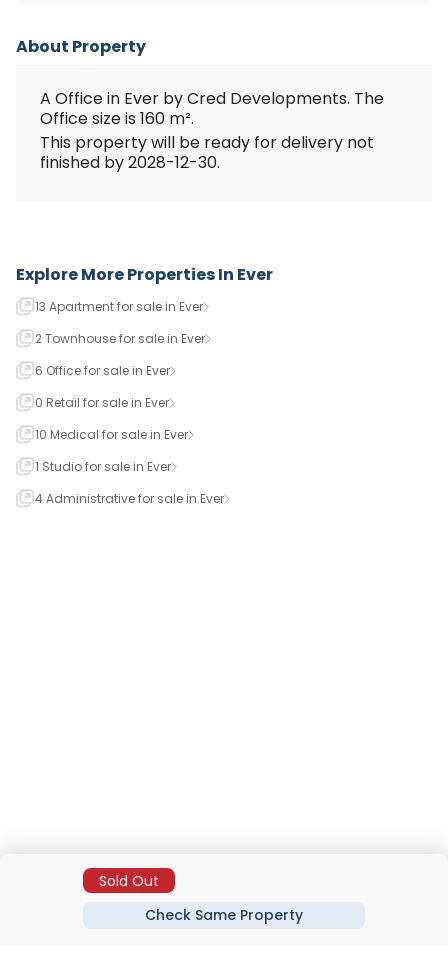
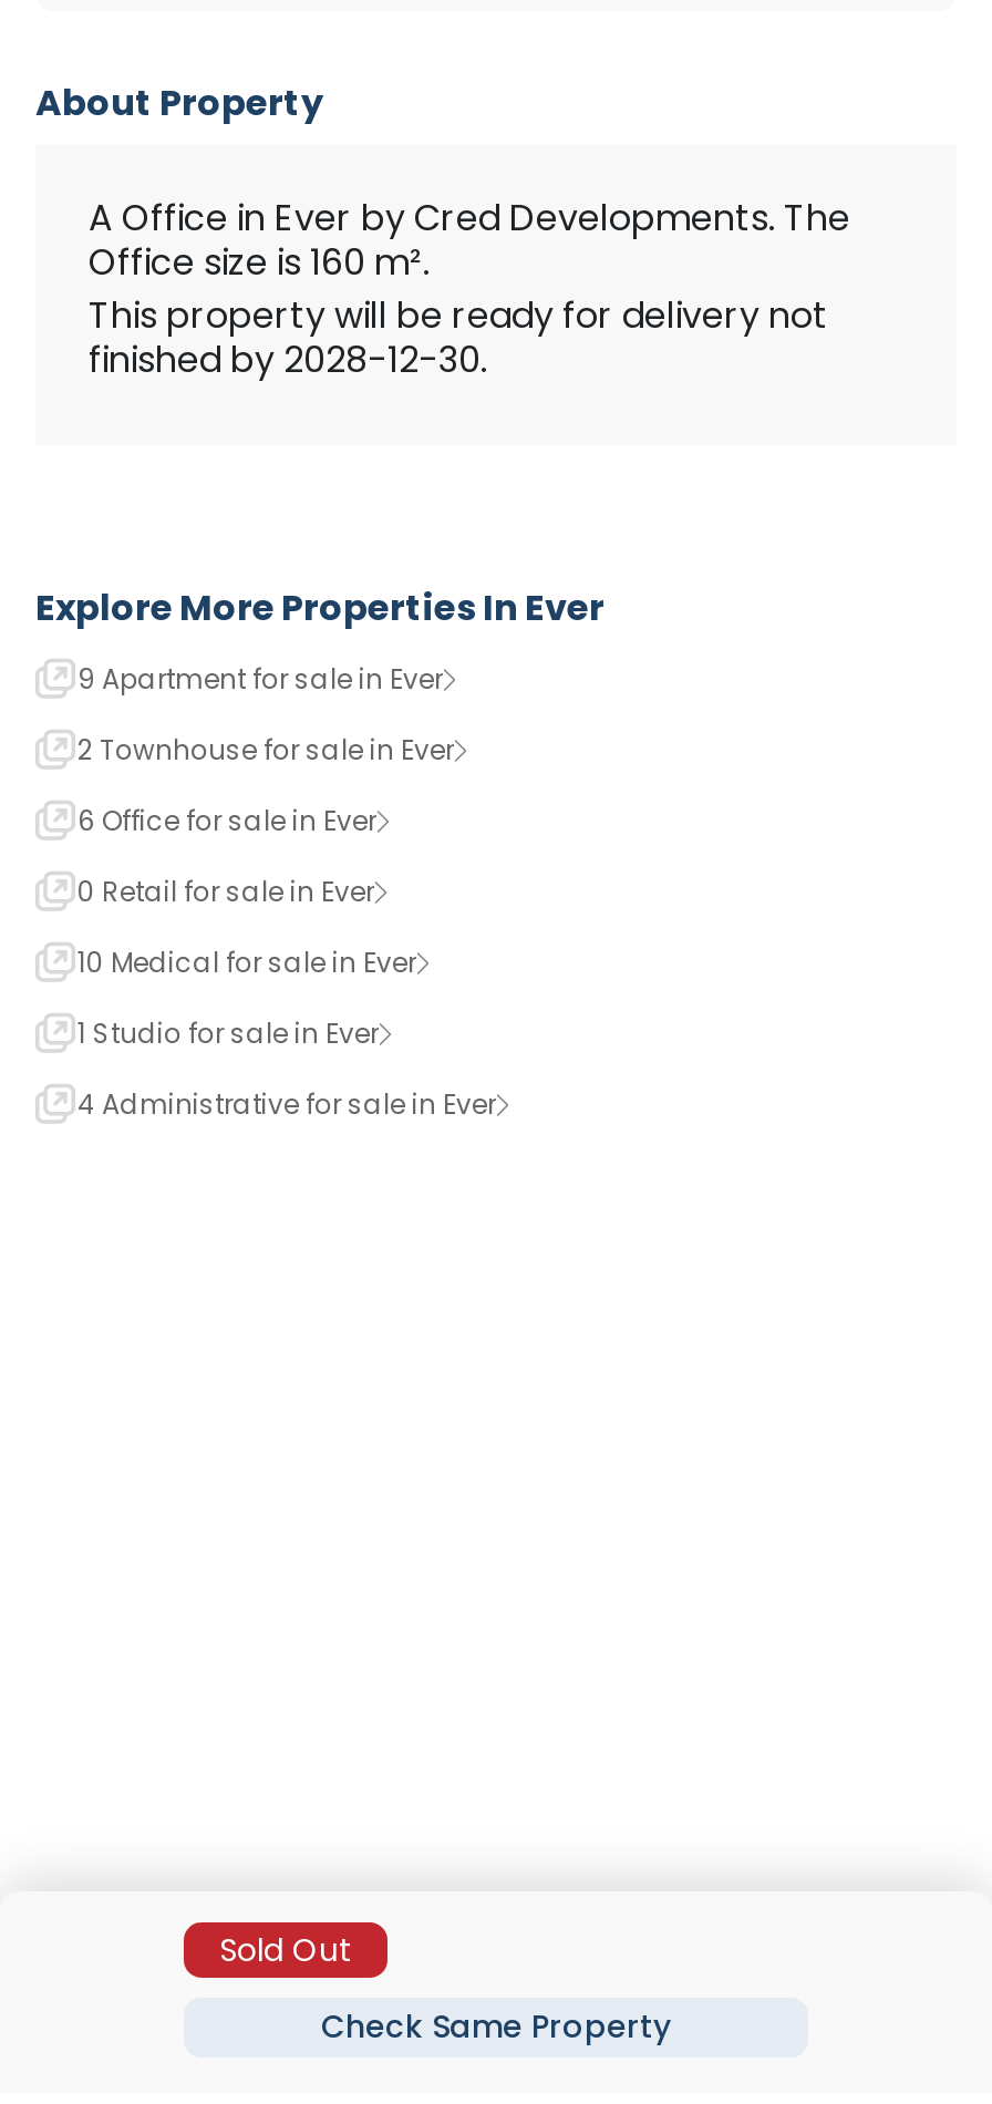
- 13 Apartment for sale in Ever
+ 9 Apartment for sale in Ever
